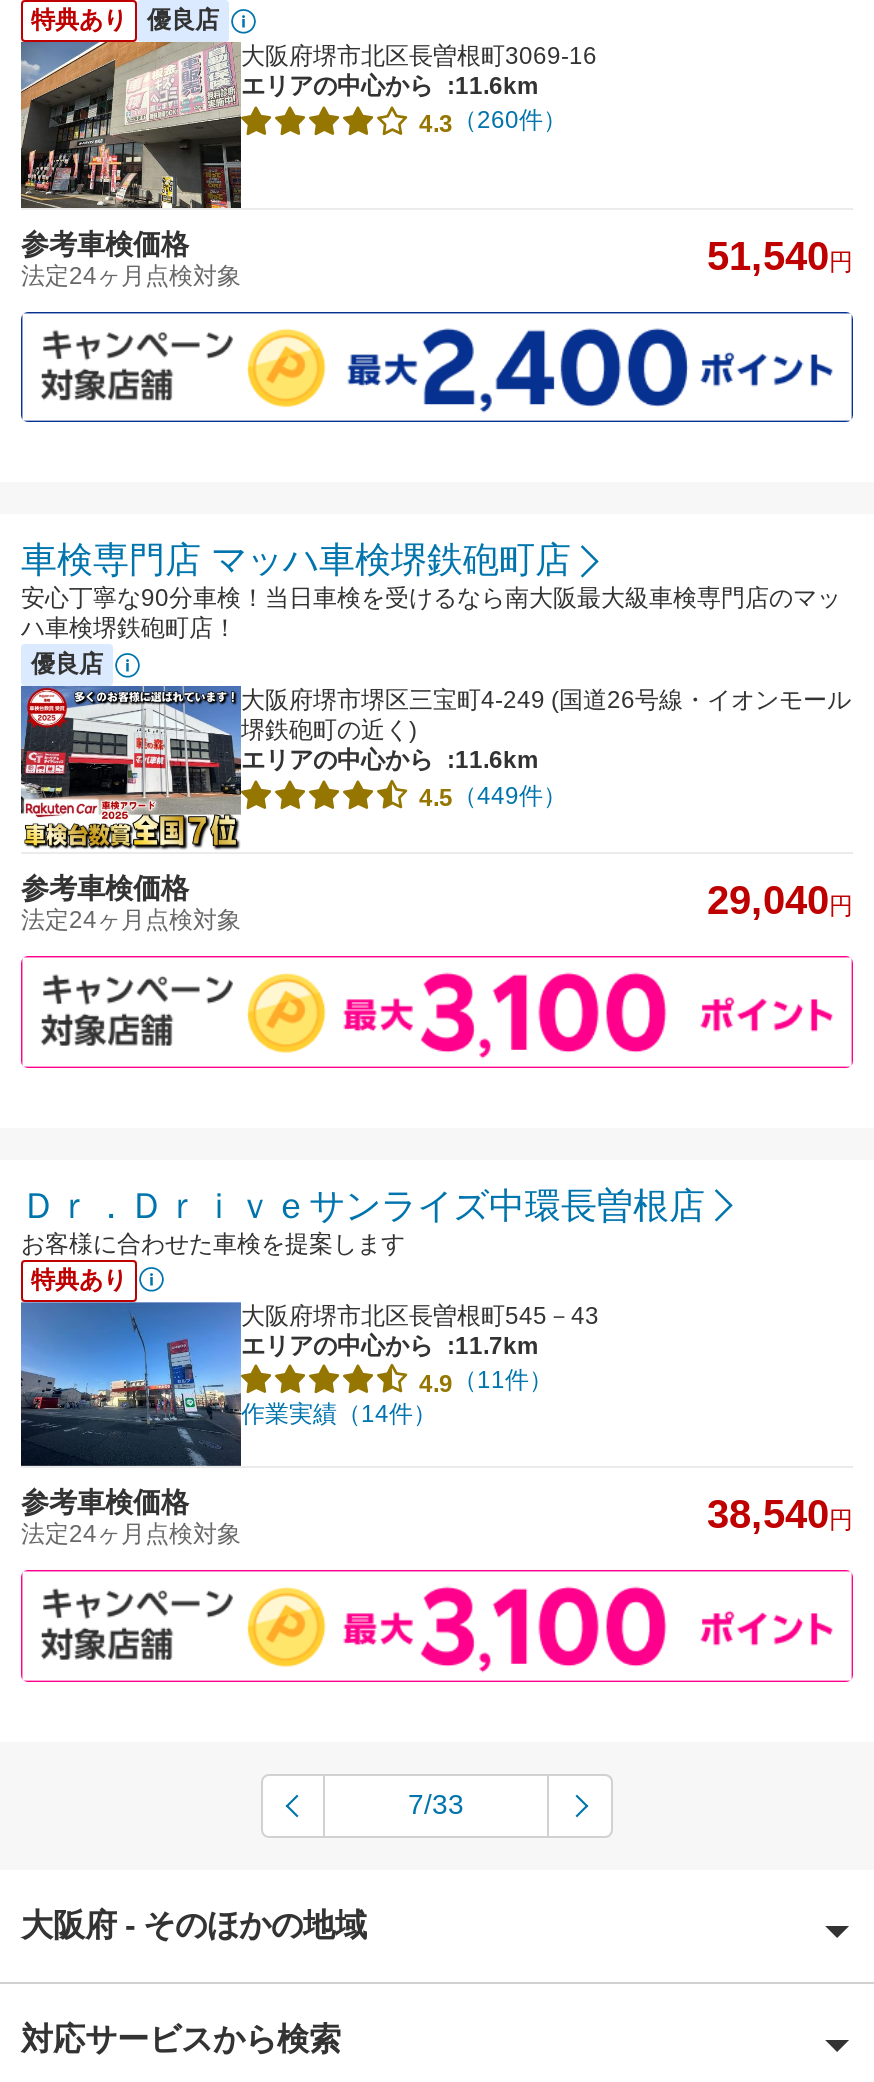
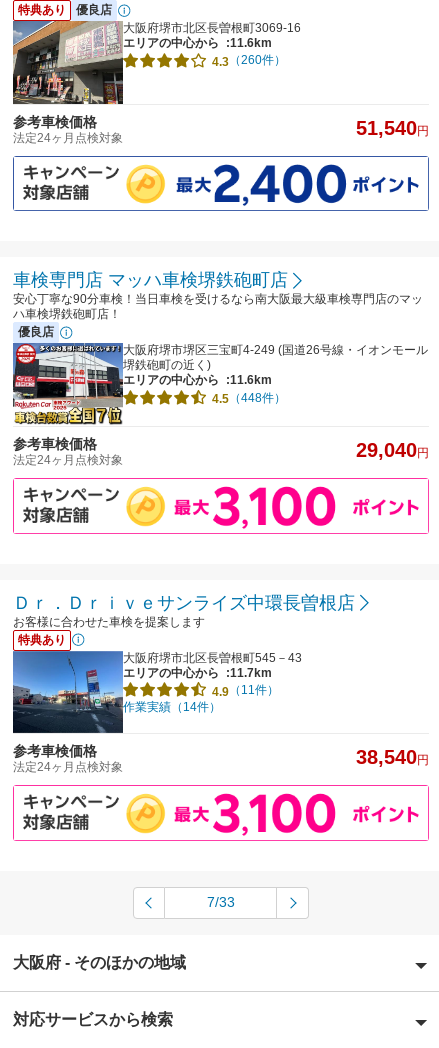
- 4.5（449件）
+ 4.5（448件）
